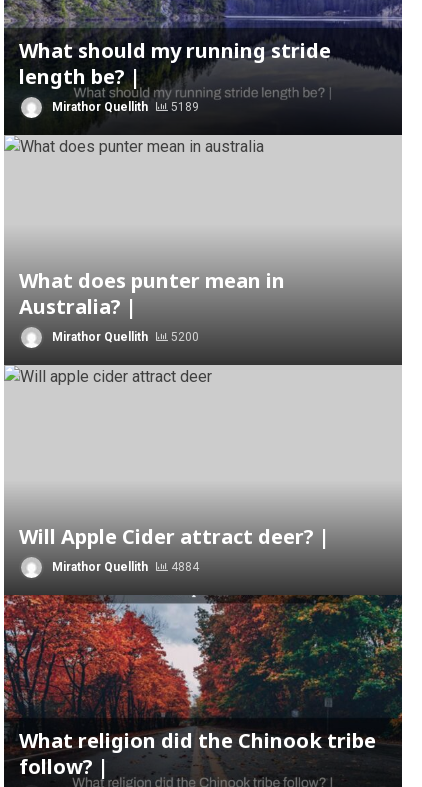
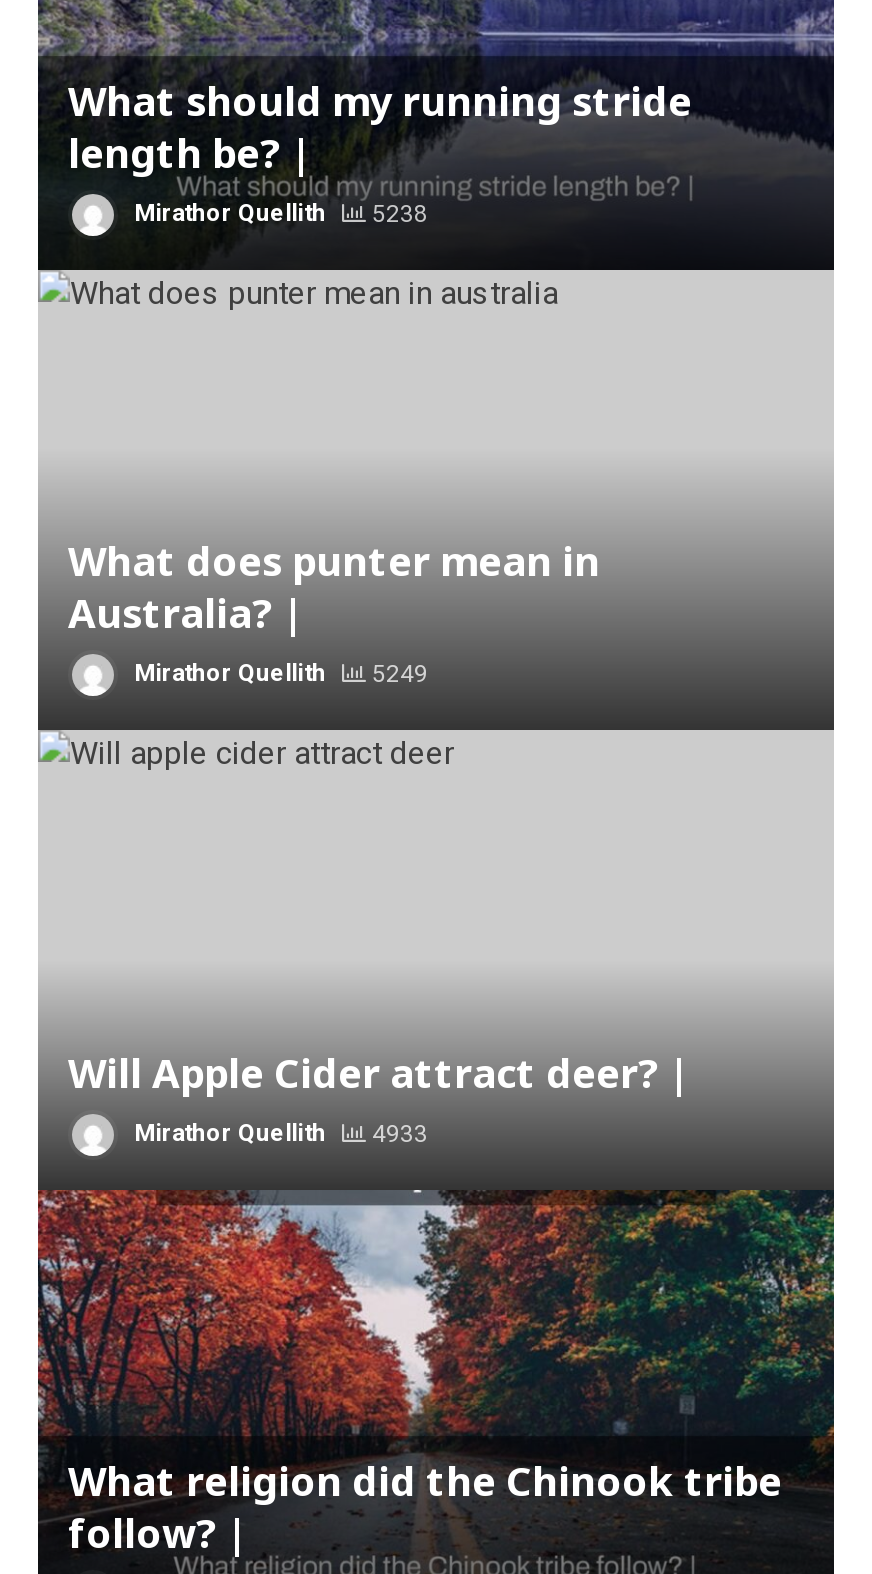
- Mirathor Quellith 5189
+ Mirathor Quellith 5238

- Mirathor Quellith 5200
+ Mirathor Quellith 5249

- Mirathor Quellith 4884
+ Mirathor Quellith 4933
